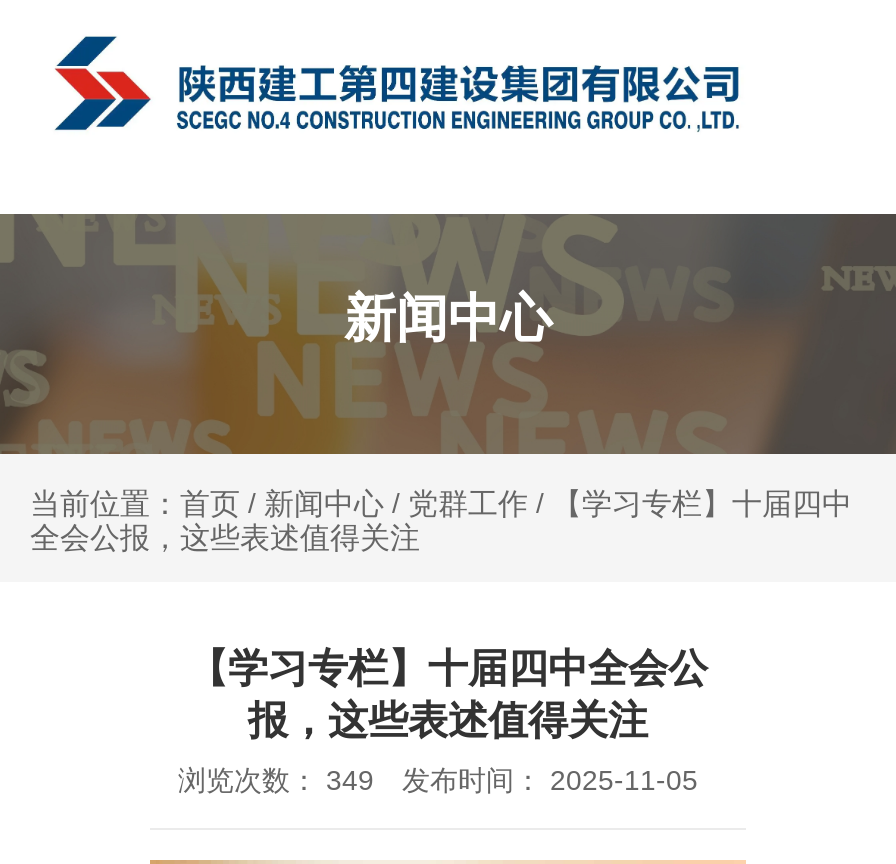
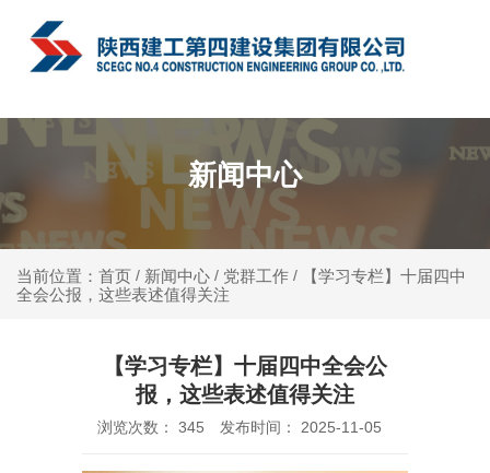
- 浏览次数：349 发布时间： 2025-11-05
+ 浏览次数：345 发布时间： 2025-11-05
